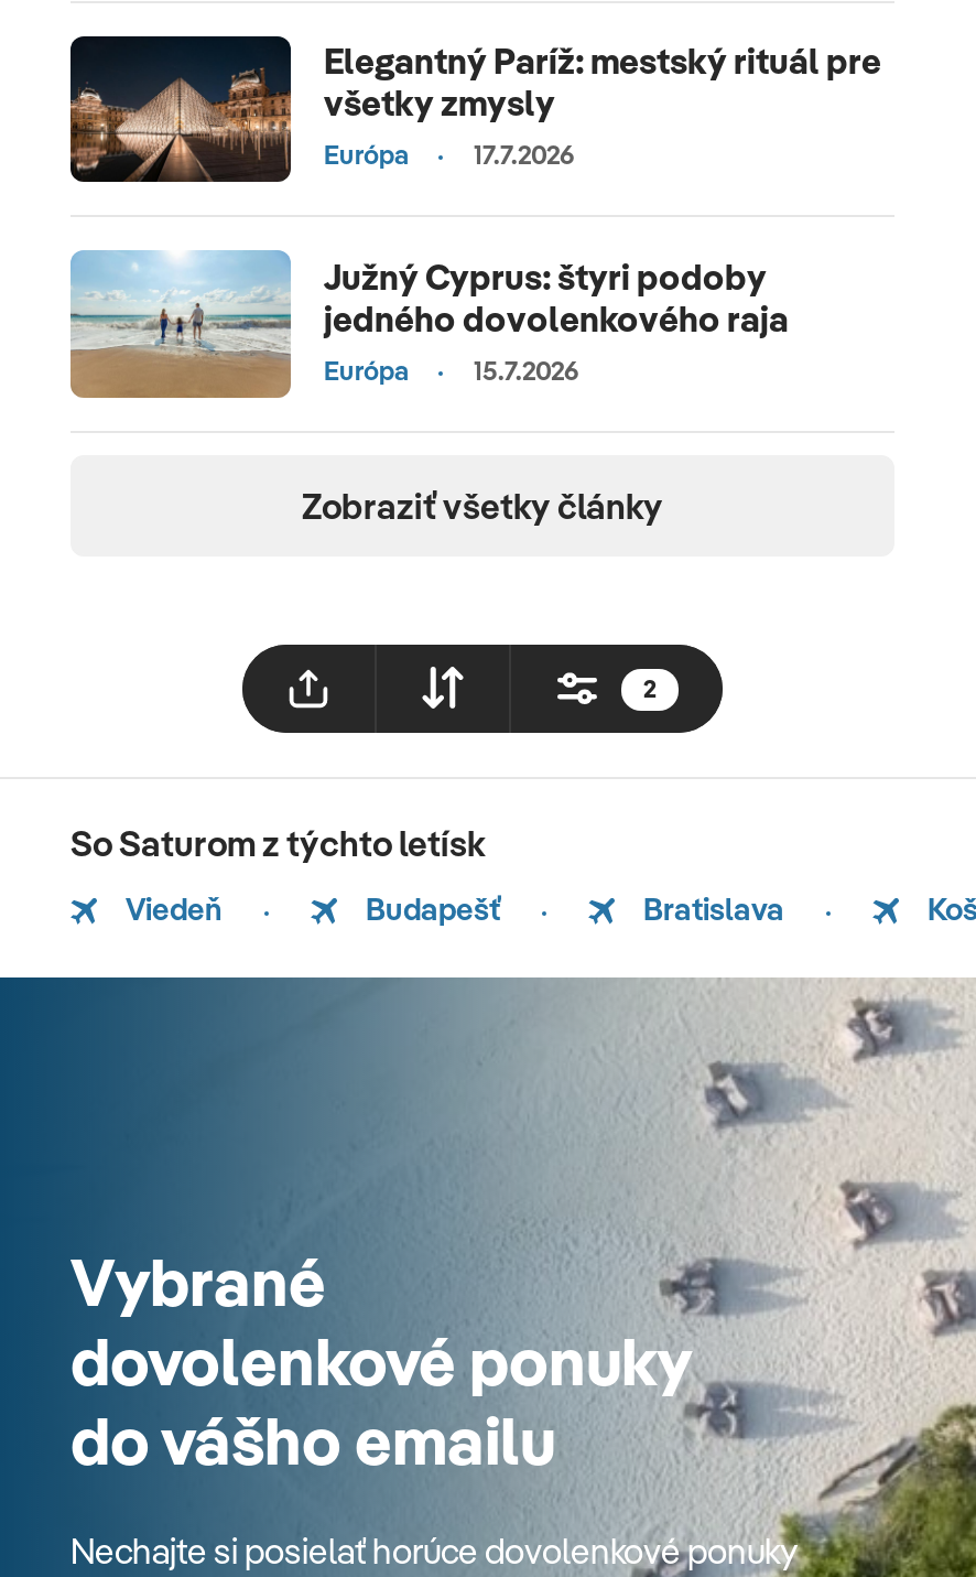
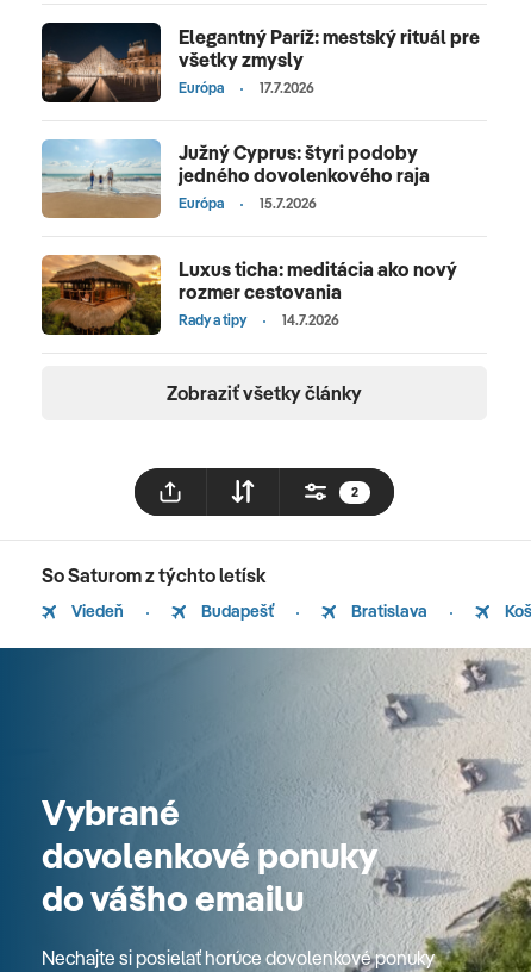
+ [image]
+ Luxus ticha: meditácia ako nový
+ rozmer cestovania
+ Rady a tipy
+ 14.7.2026
